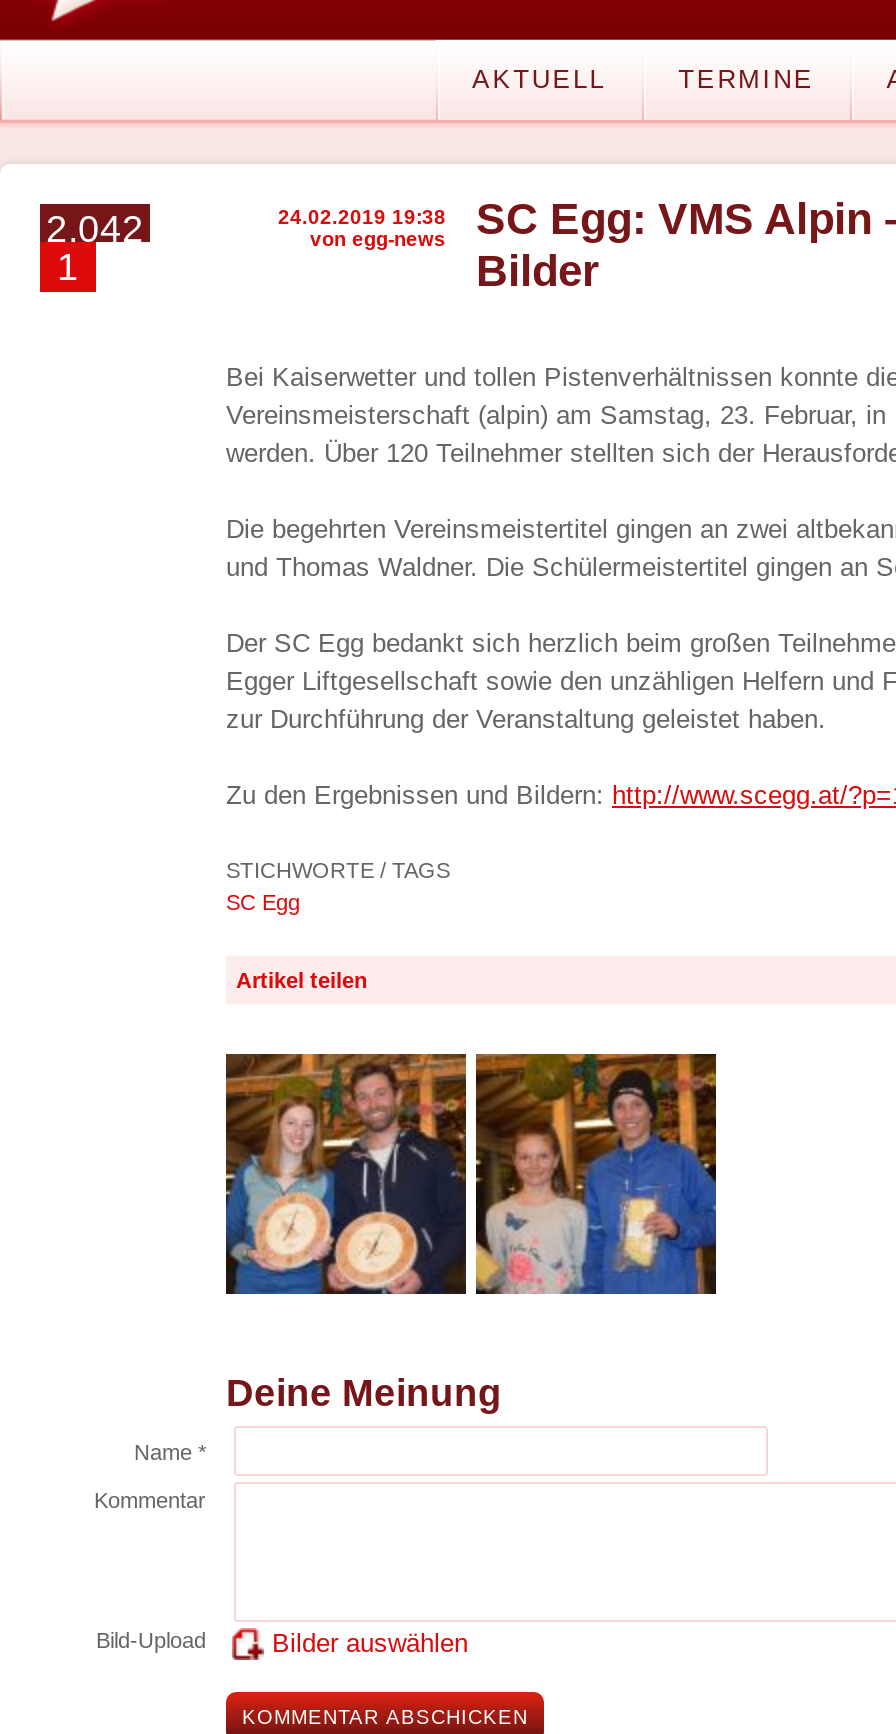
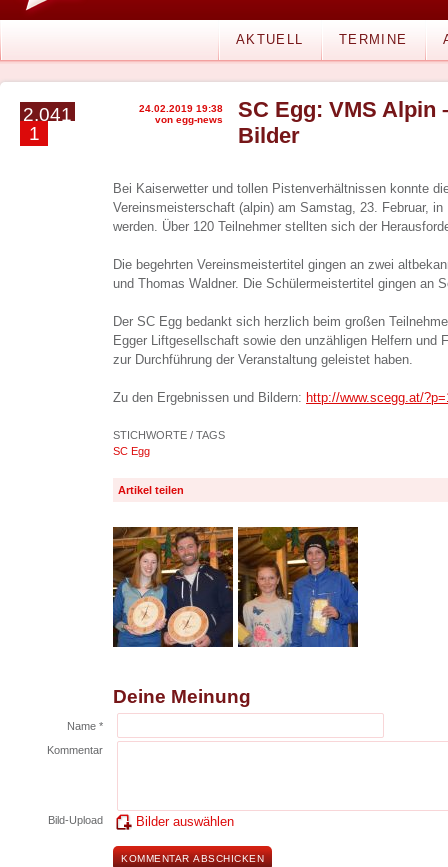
- 2.042
+ 2.041
